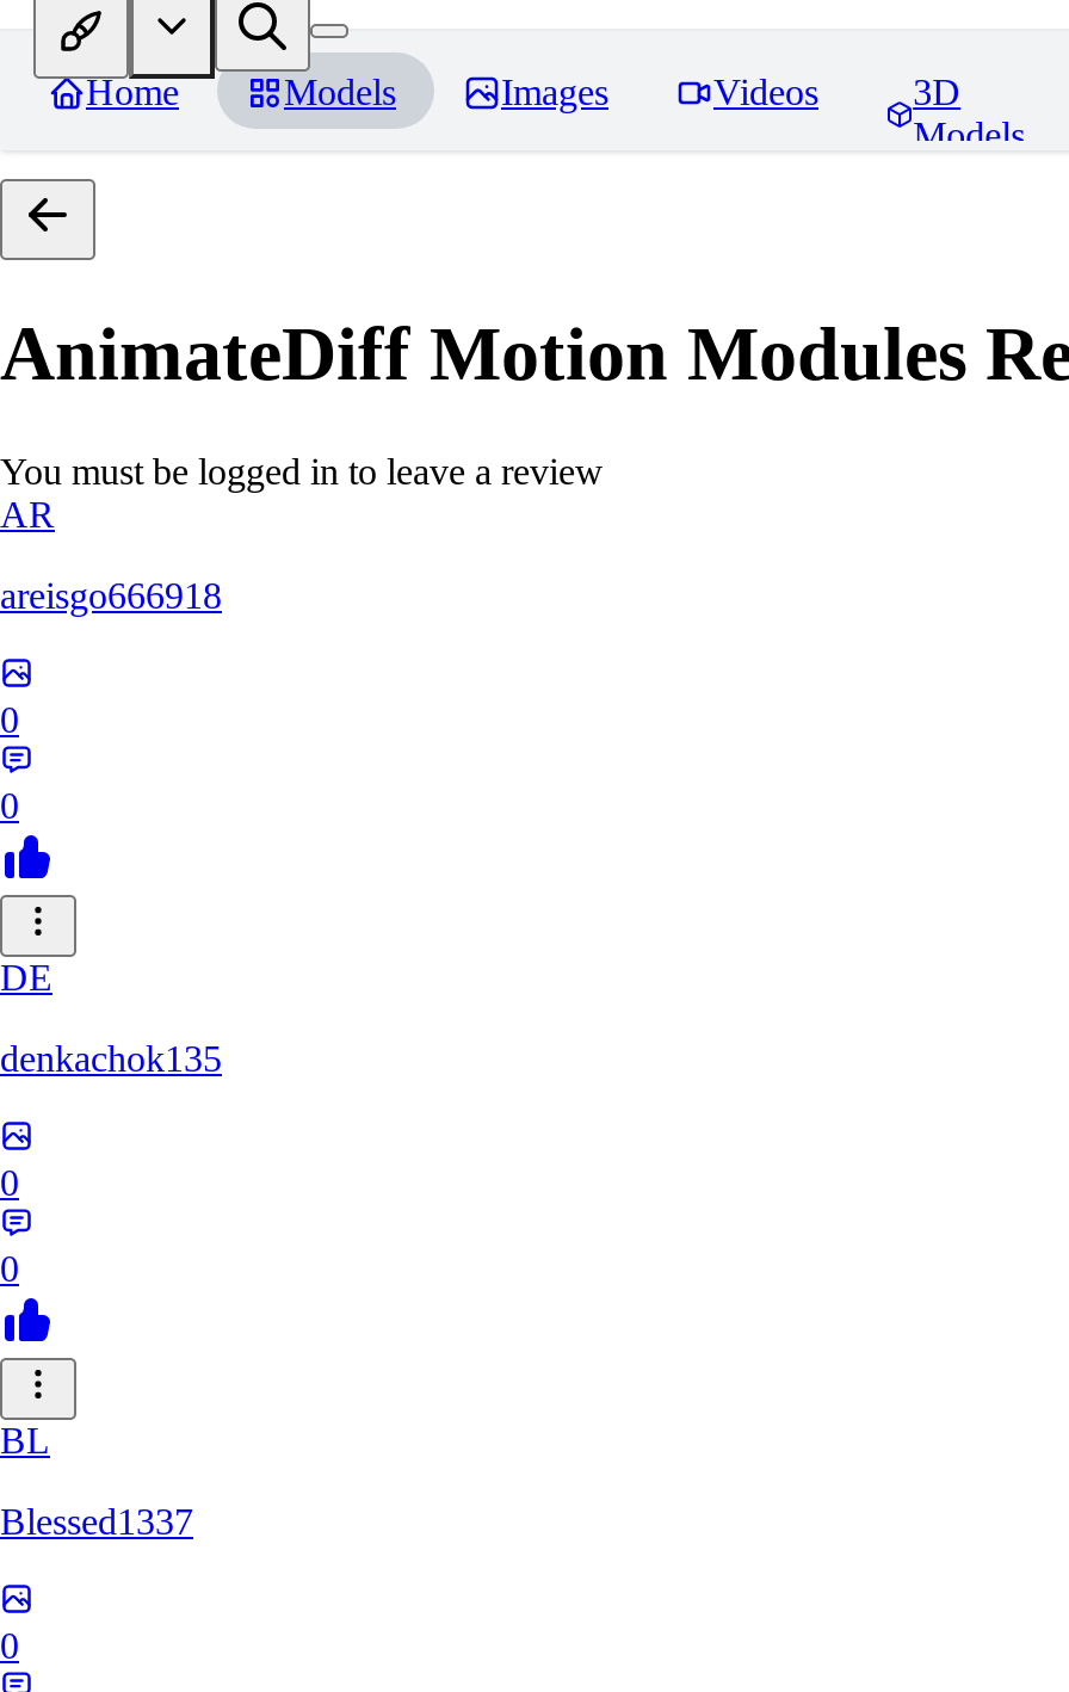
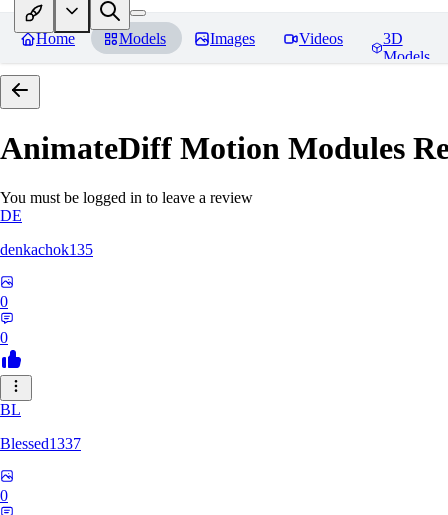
- AR
- areisgo666918
- 0
- 0
